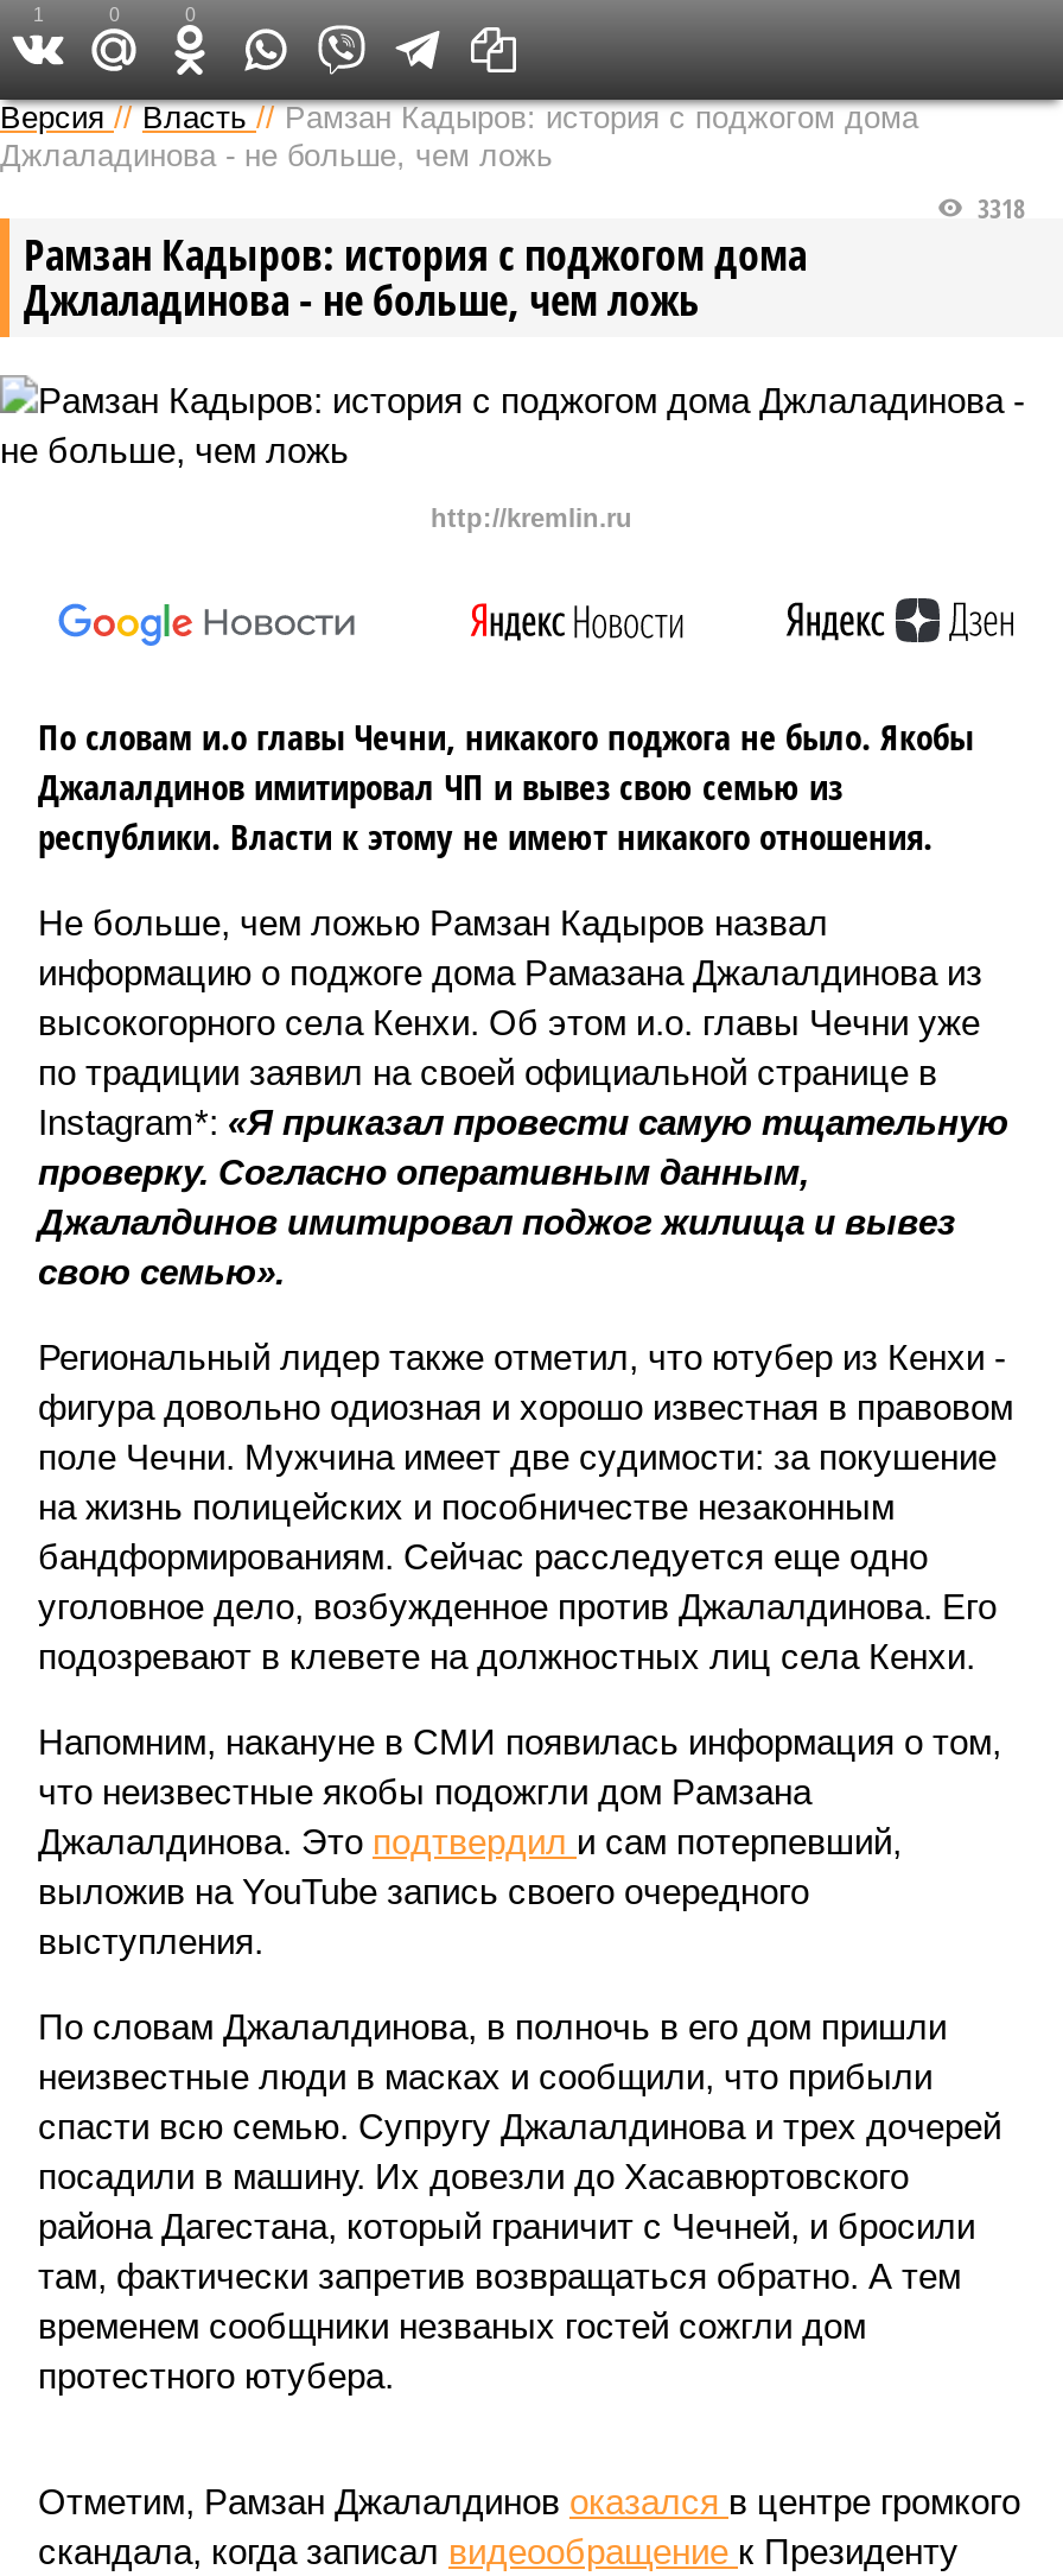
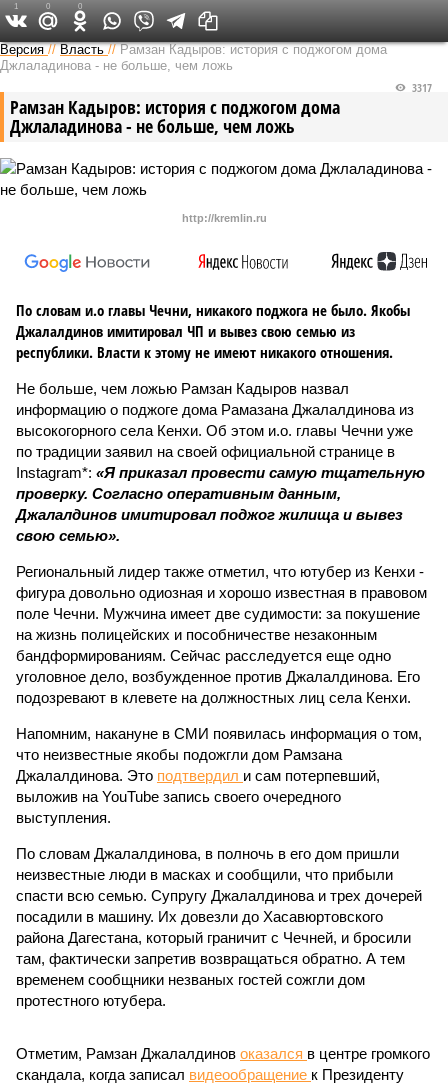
- 3318
+ 3317
